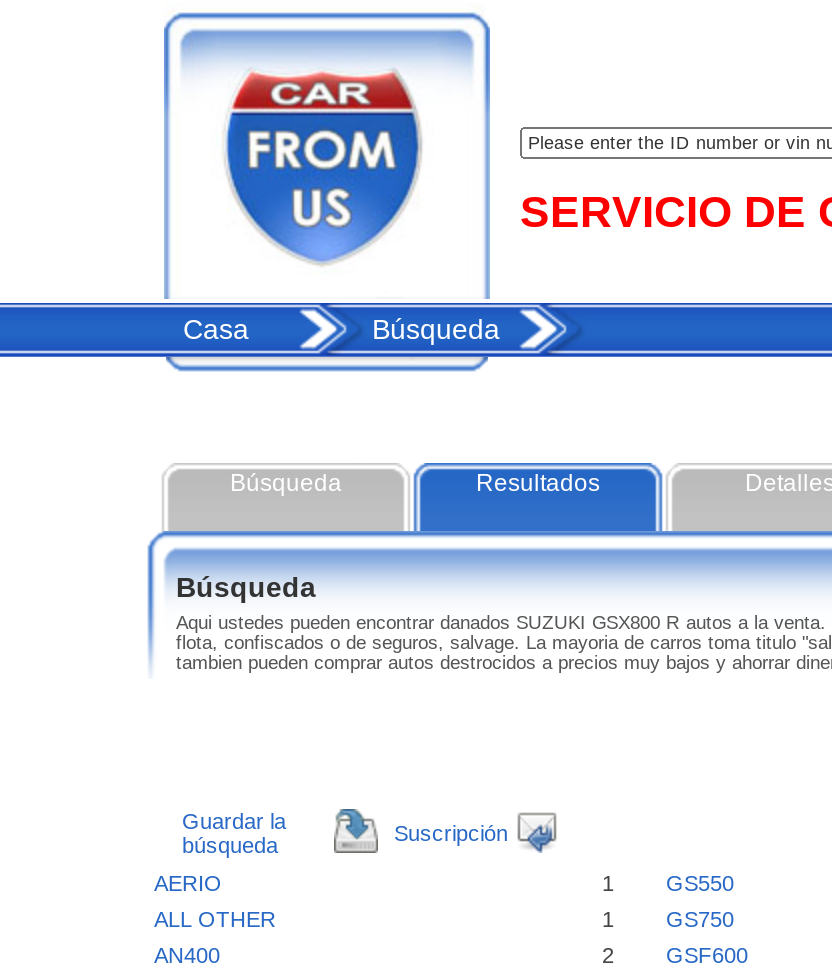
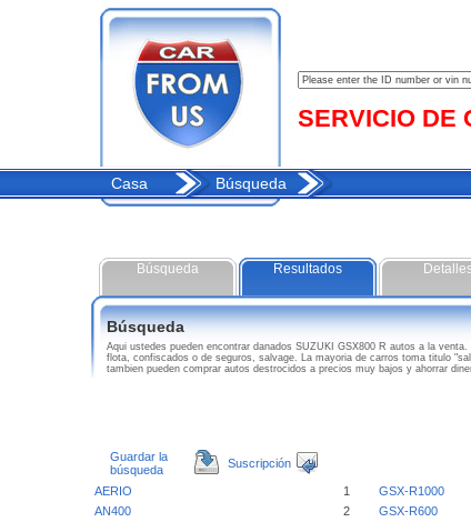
- GS550
- ALL OTHER
- 1
- GS750
+ GSX-R1000

- GSF600
+ GSX-R600
